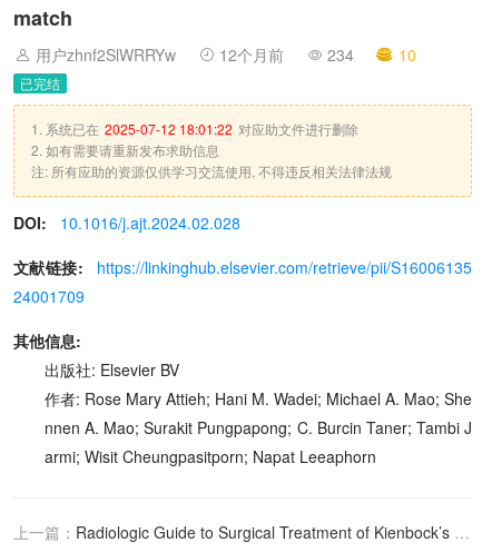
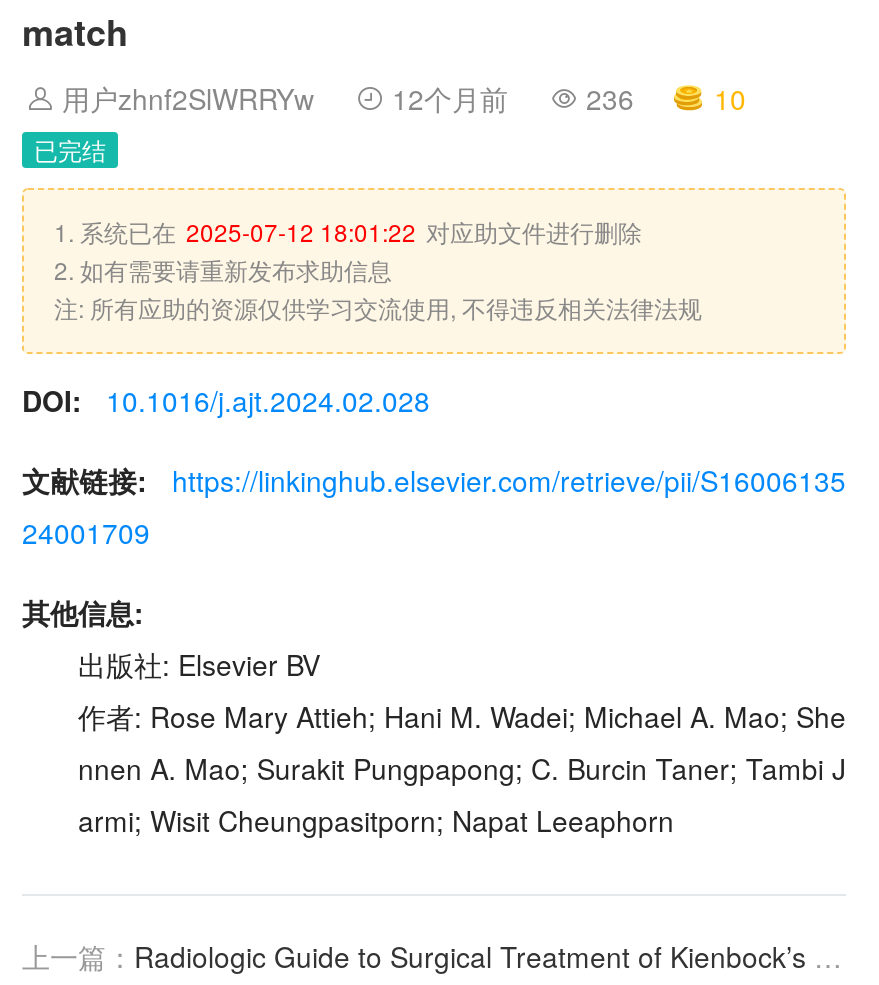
- 用户zhnf2SlWRRYw 12个月前 234 10
+ 用户zhnf2SlWRRYw 12个月前 236 10
